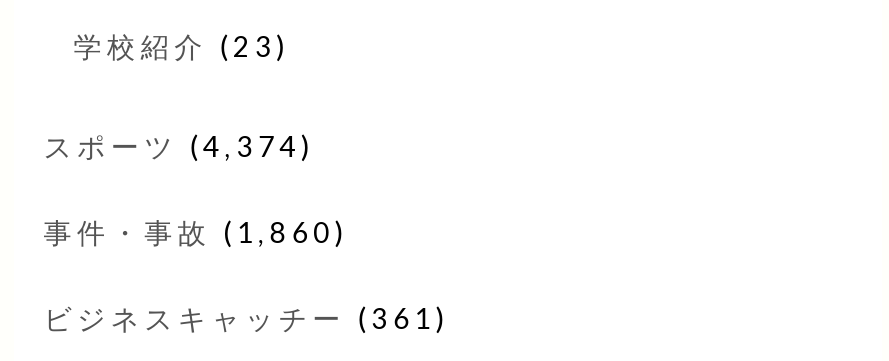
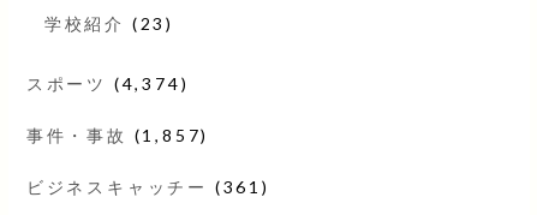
- 事件・事故(1,860)
+ 事件・事故(1,857)
